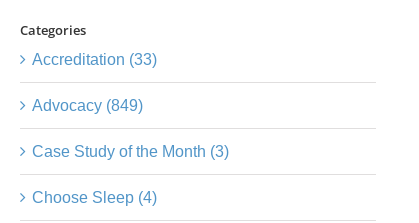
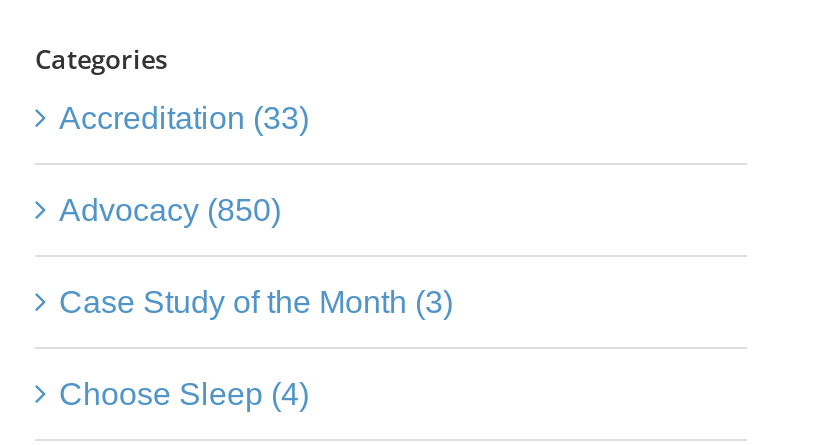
- Advocacy (849)
+ Advocacy (850)
